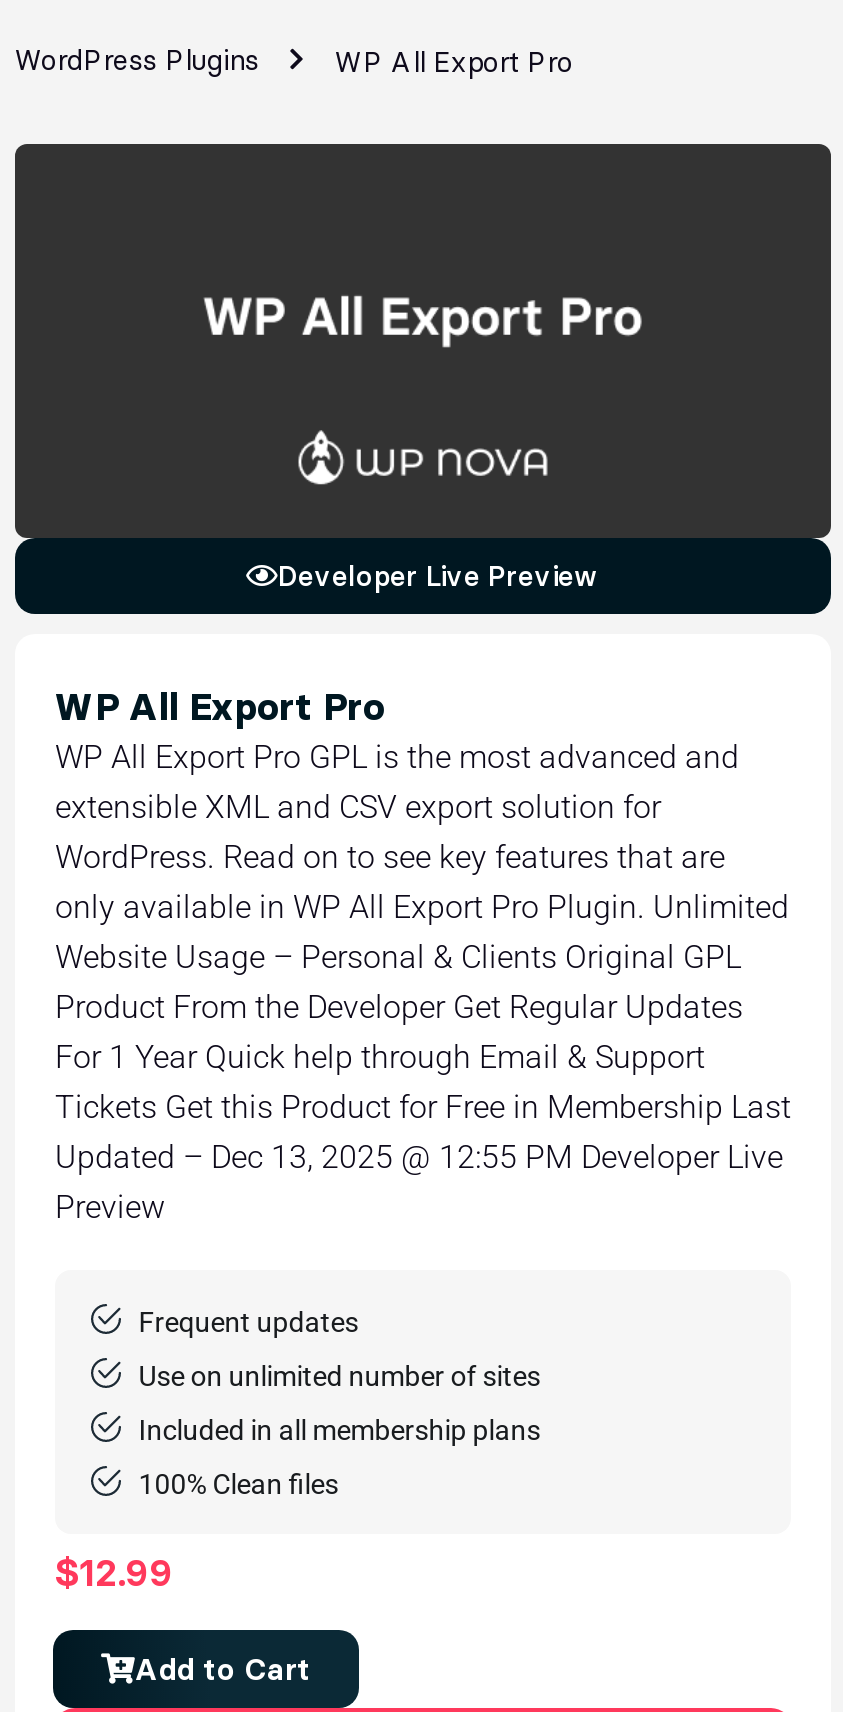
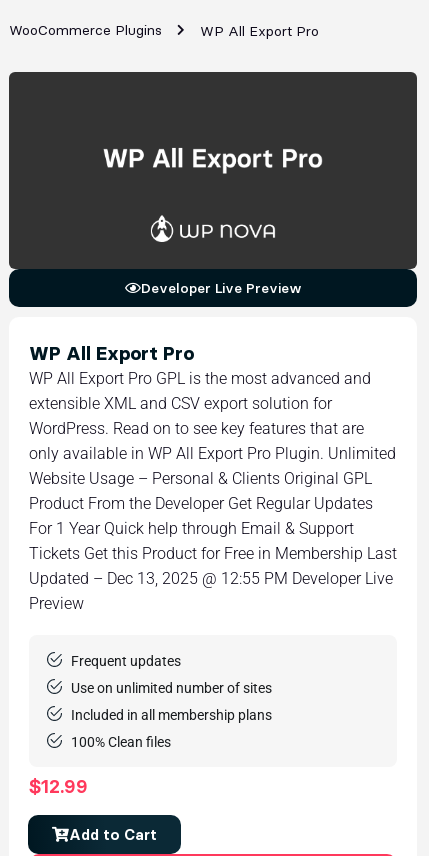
- WordPress Plugins
+ WooCommerce Plugins
